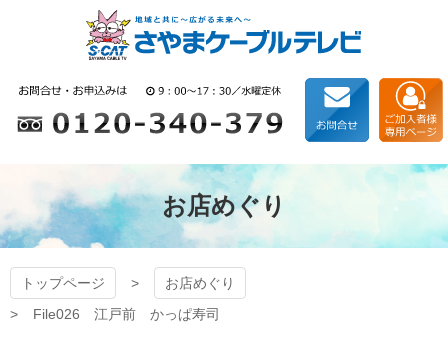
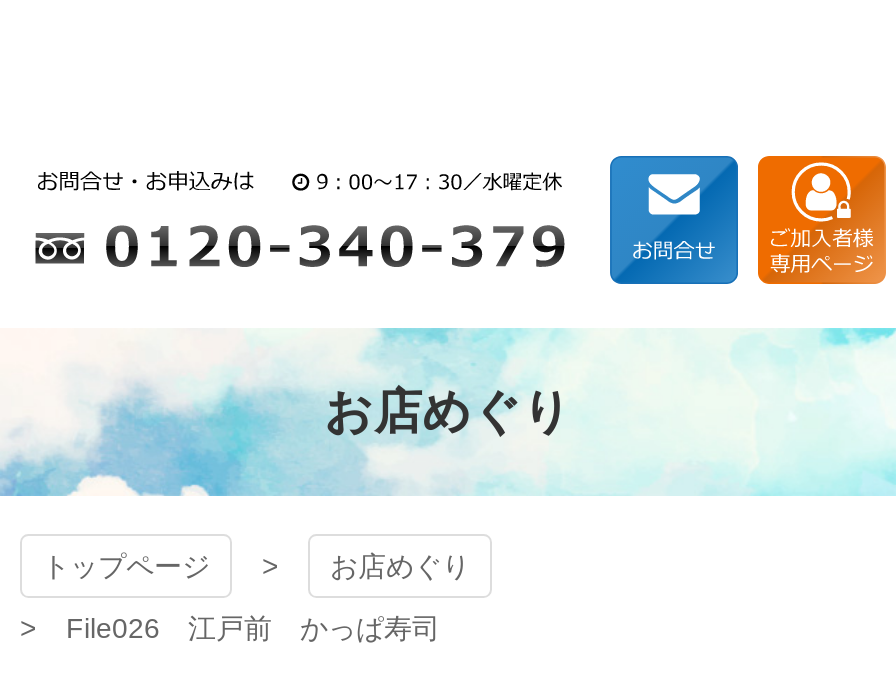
- [image]
